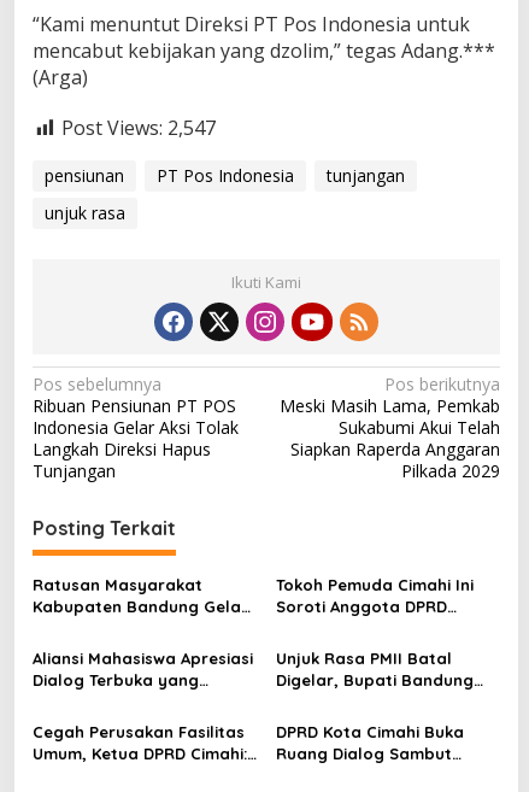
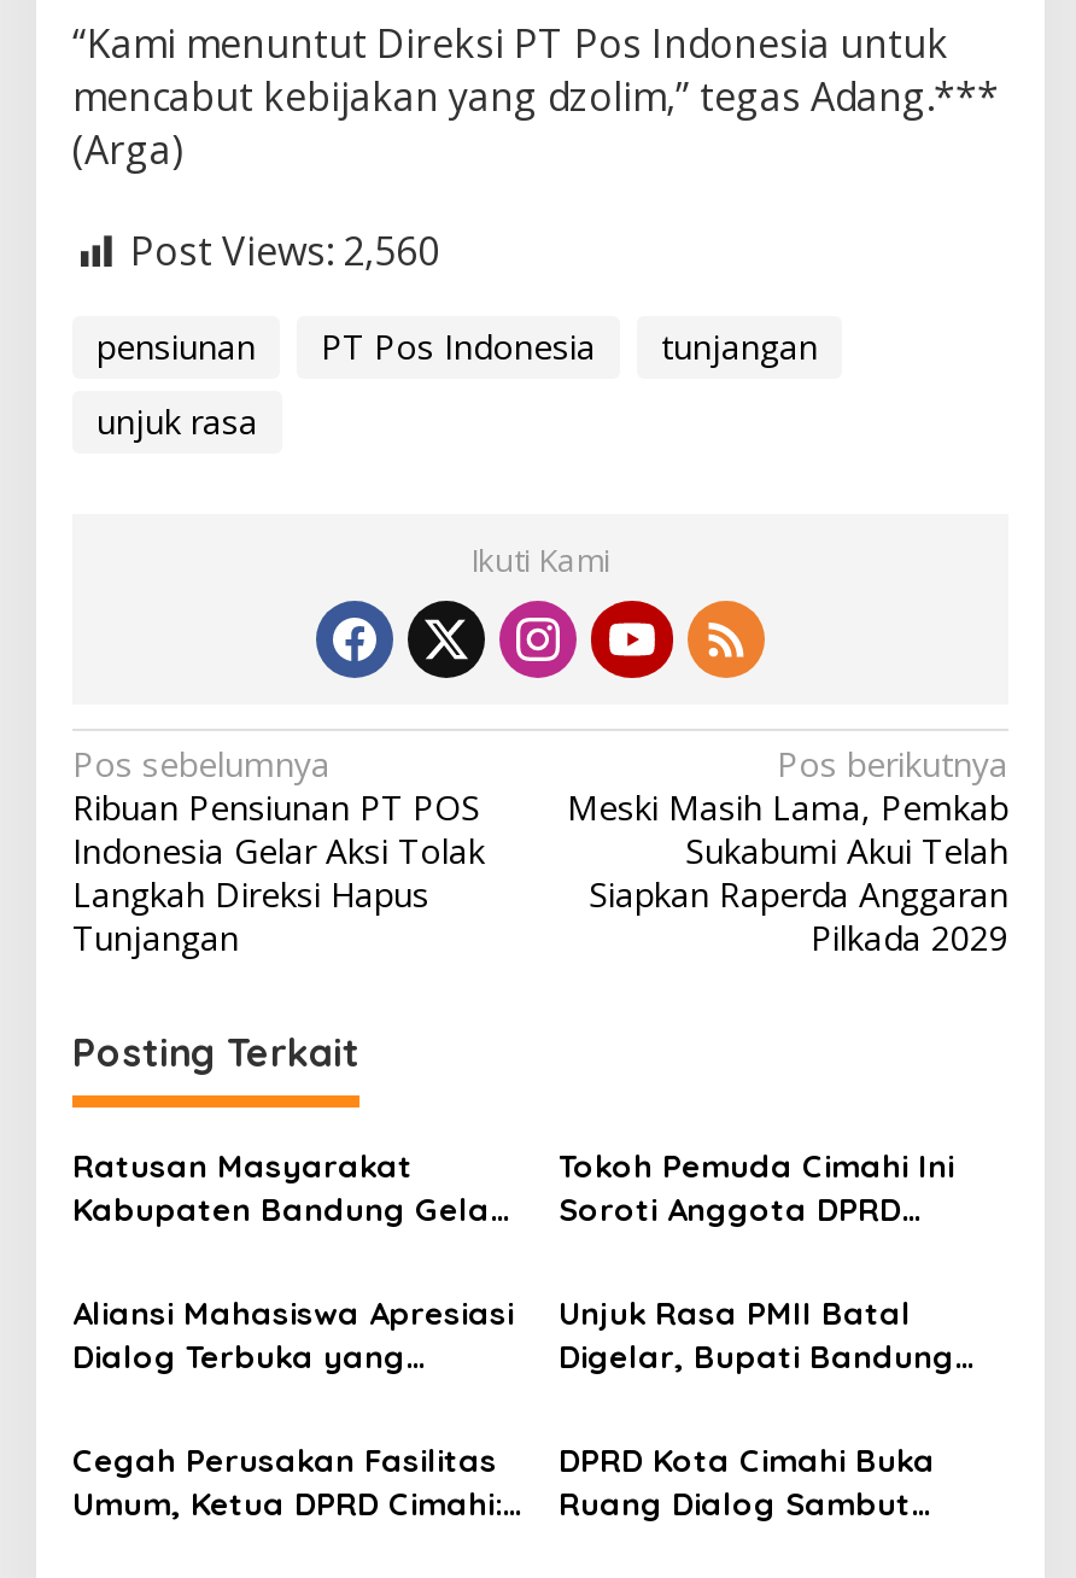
- Post Views: 2,547
+ Post Views: 2,560
